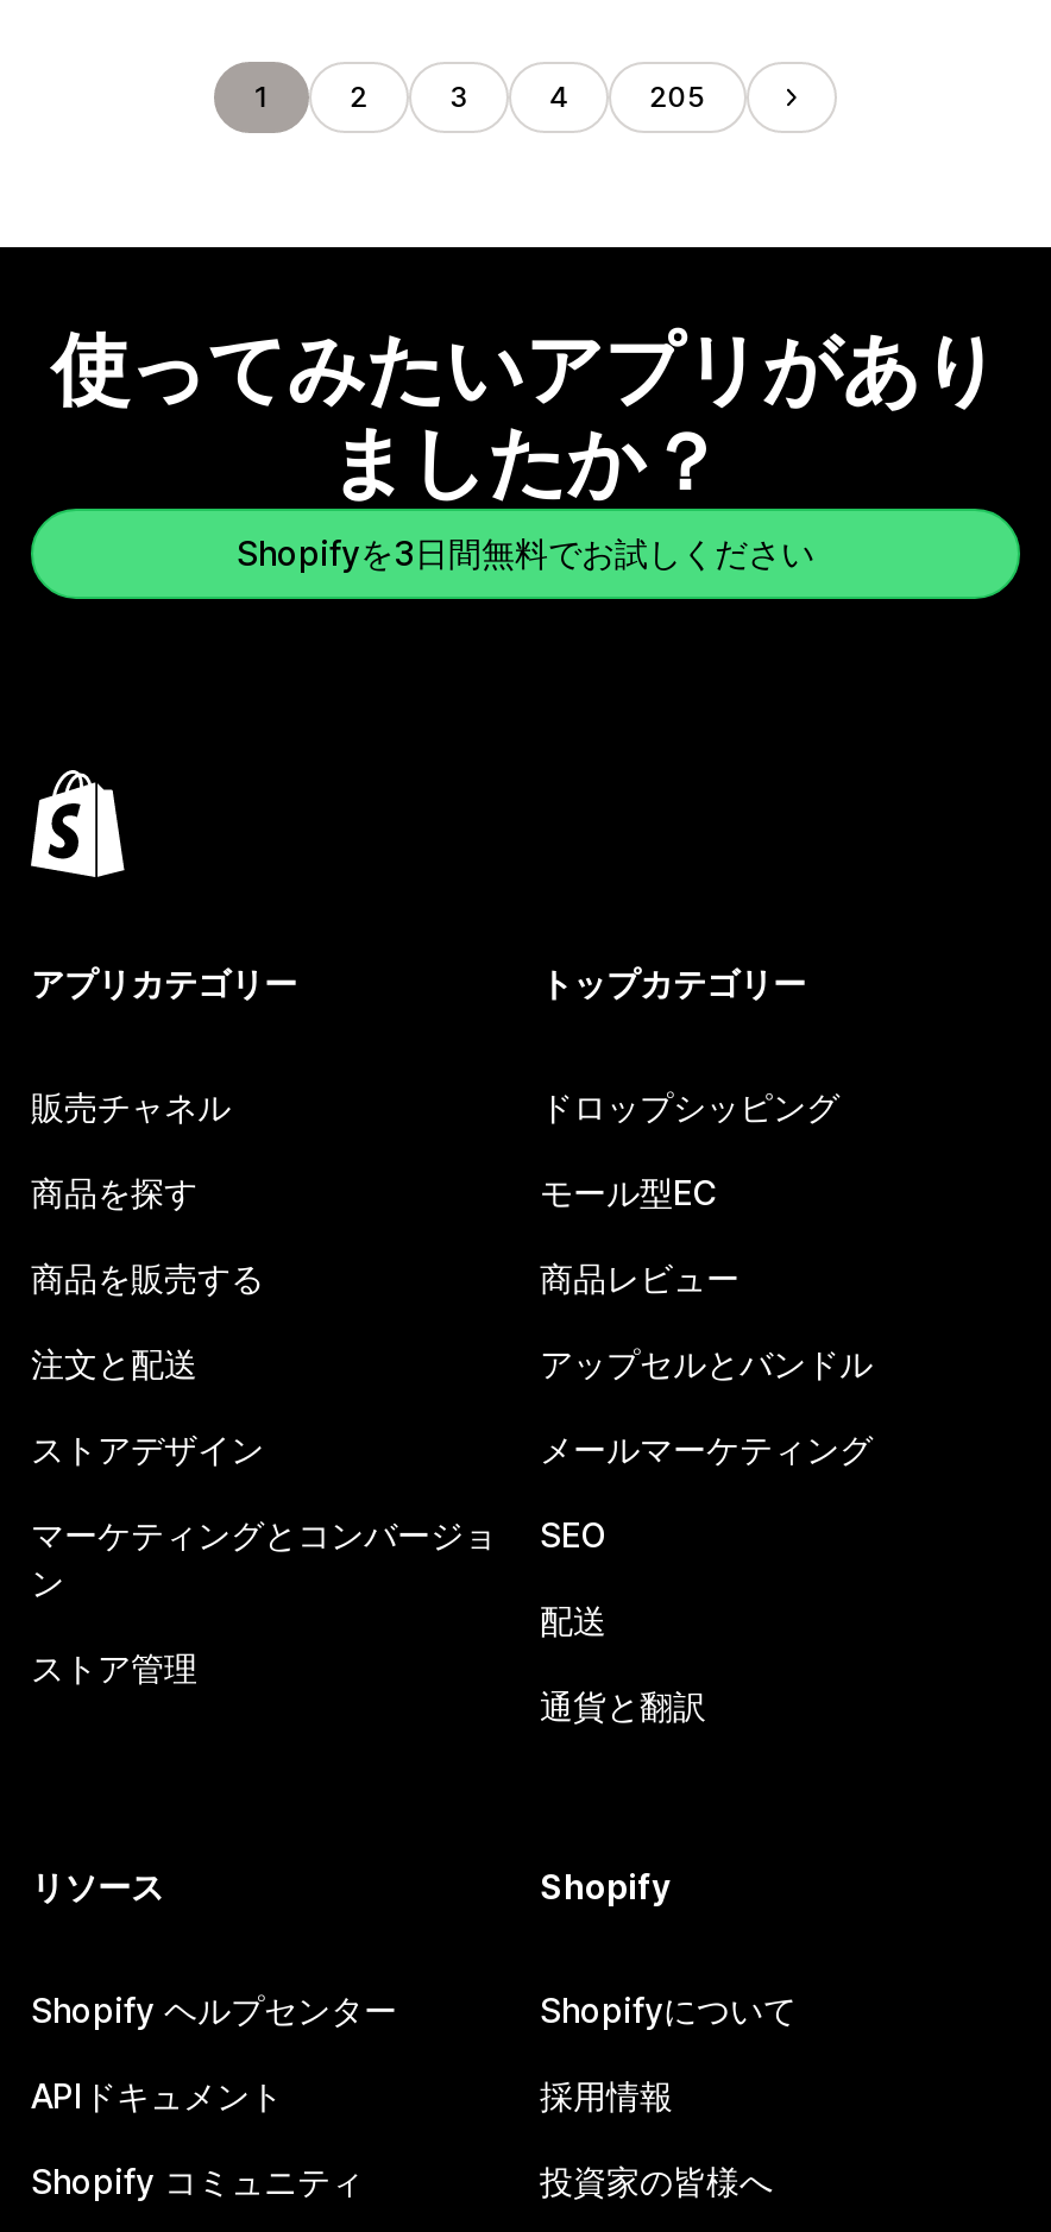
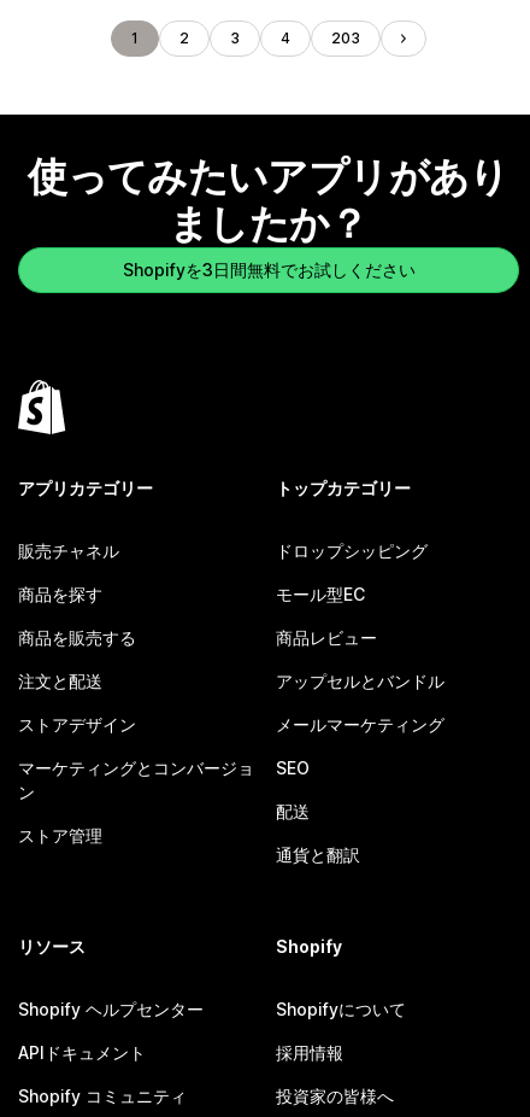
- 205
+ 203
